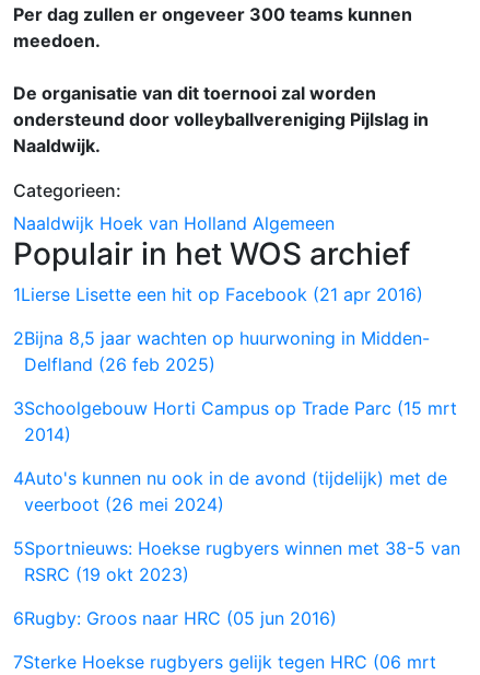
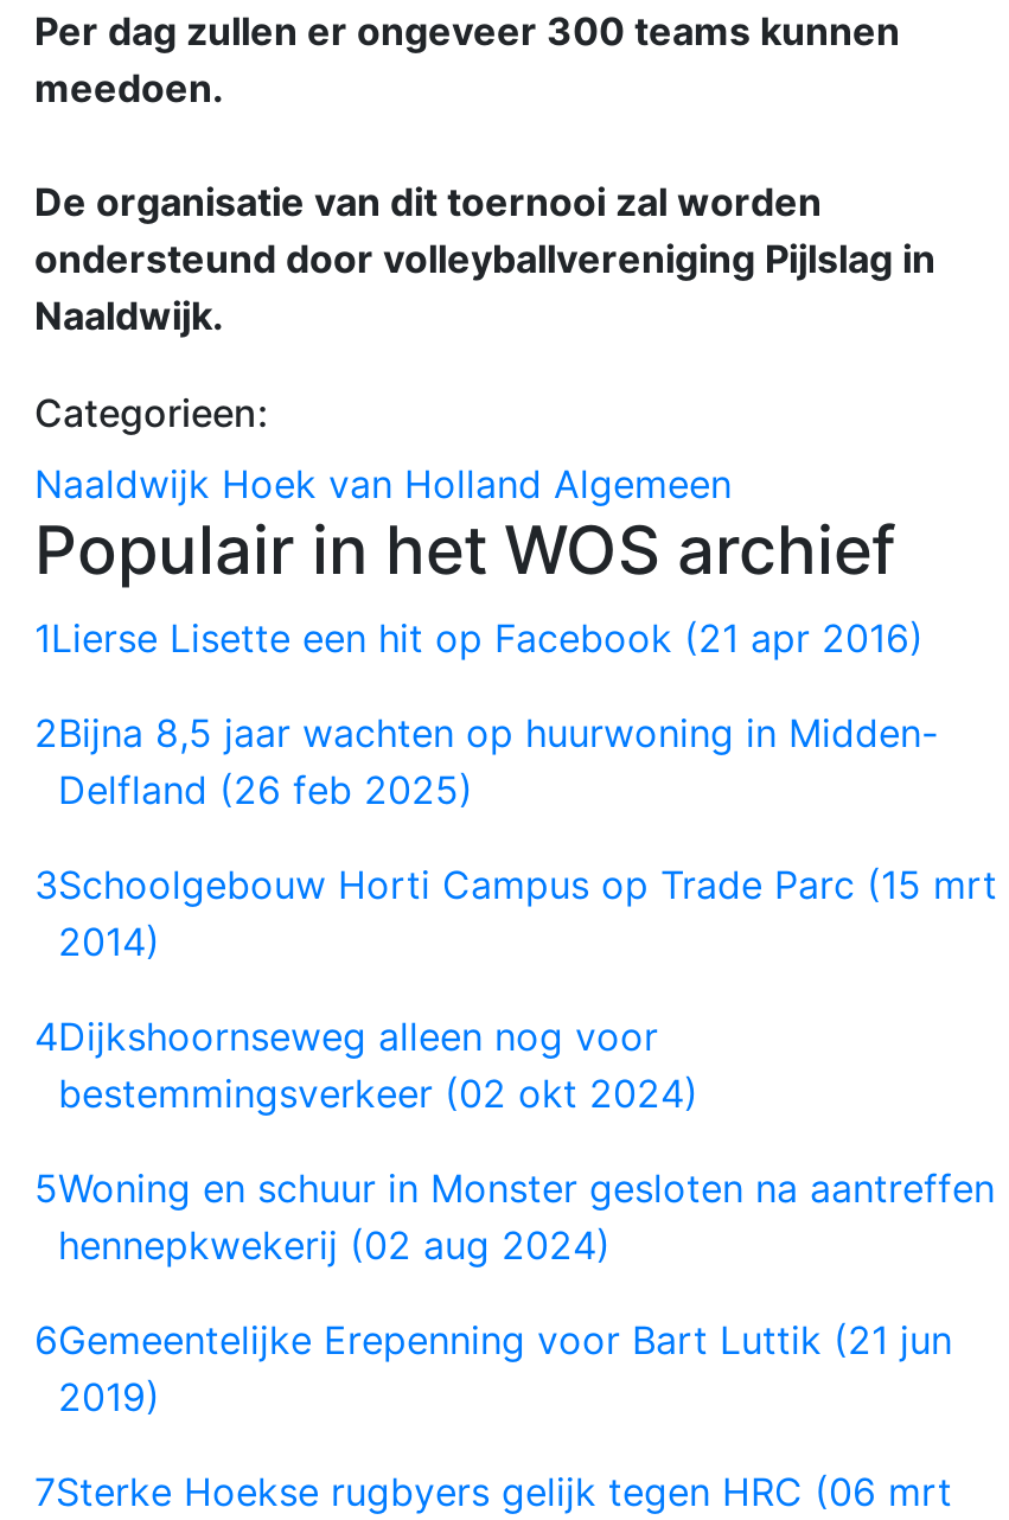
- 4Auto's kunnen nu ook in de avond (tijdelijk) met de
- veerboot (26 mei 2024)
+ 4Dijkshoornseweg alleen nog voor
+ bestemmingsverkeer (02 okt 2024)

- 5Sportnieuws: Hoekse rugbyers winnen met 38-5 van
- RSRC (19 okt 2023)
+ 5Woning en schuur in Monster gesloten na aantreffen
+ hennepkwekerij (02 aug 2024)

- 6Rugby: Groos naar HRC (05 jun 2016)
+ 6Gemeentelijke Erepenning voor Bart Luttik (21 jun
+ 2019)
